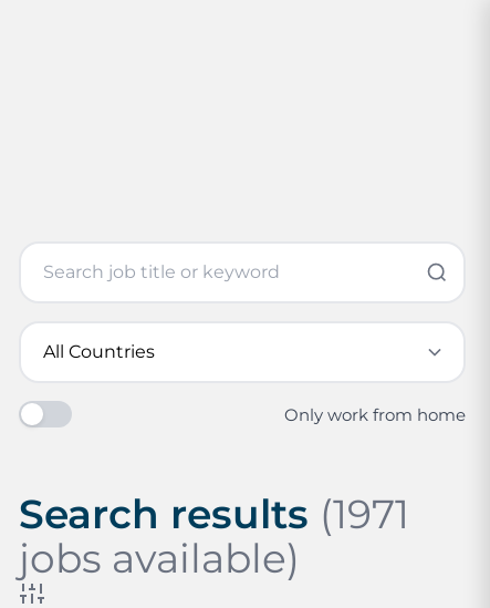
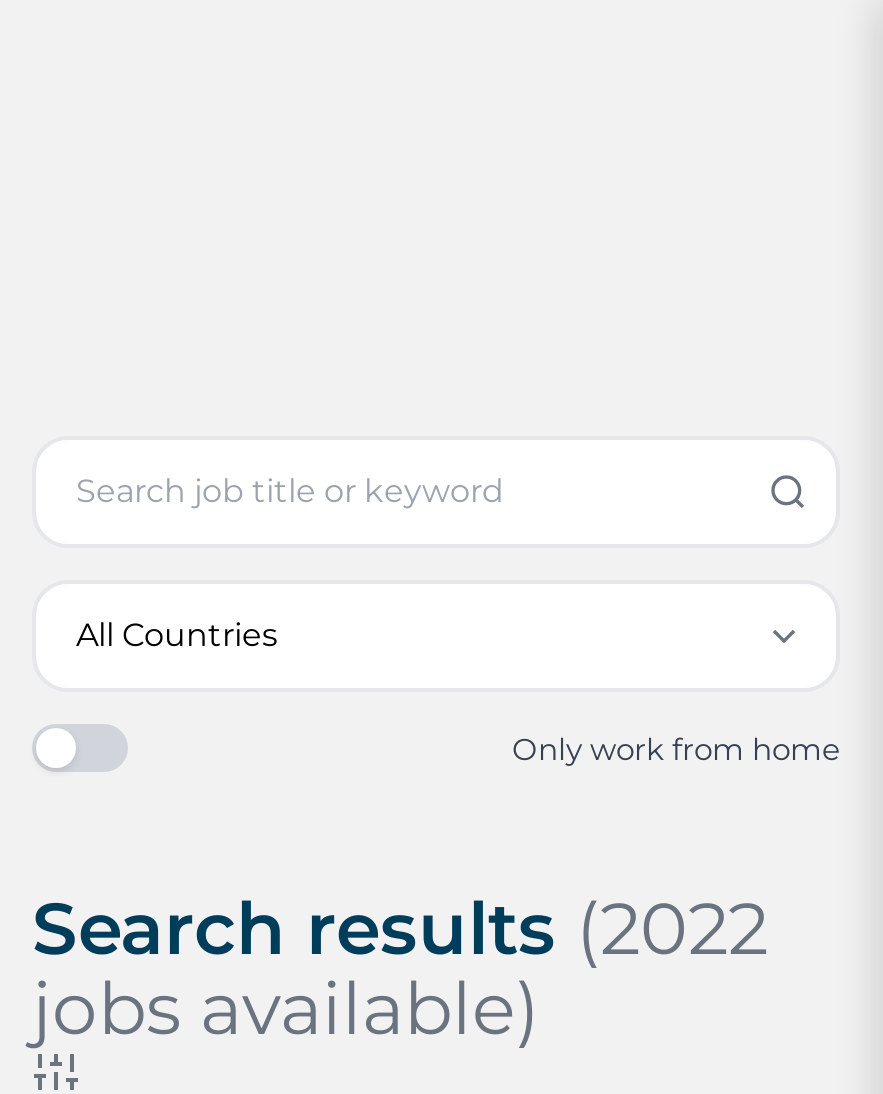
- Search results (1971
+ Search results (2022
